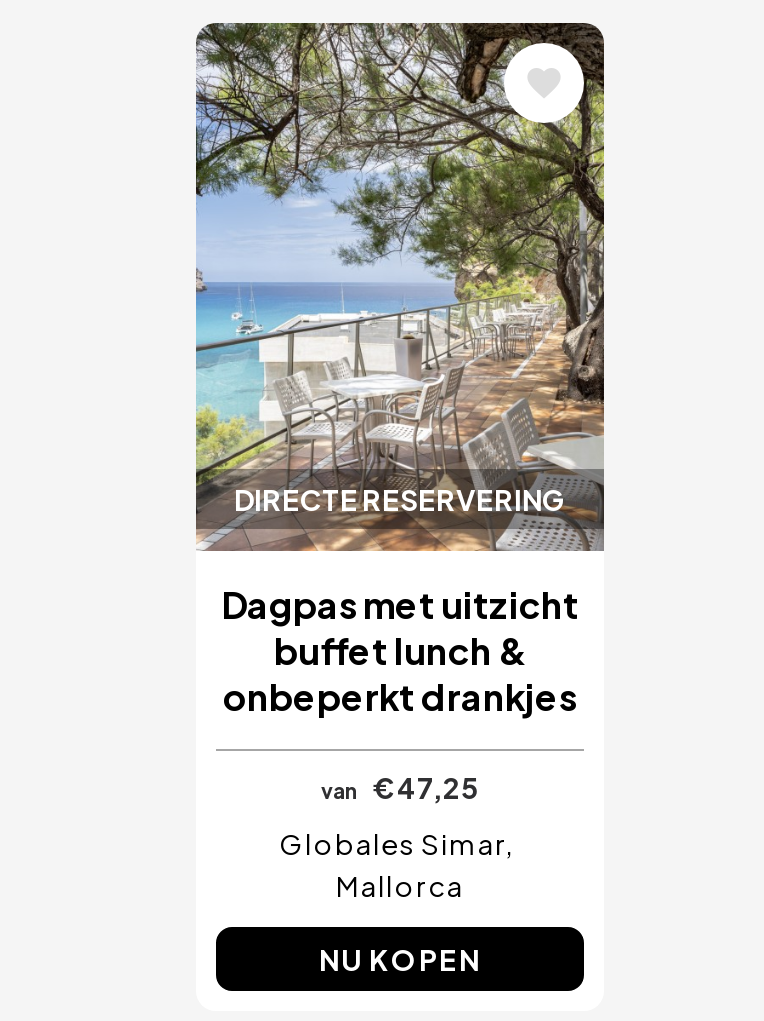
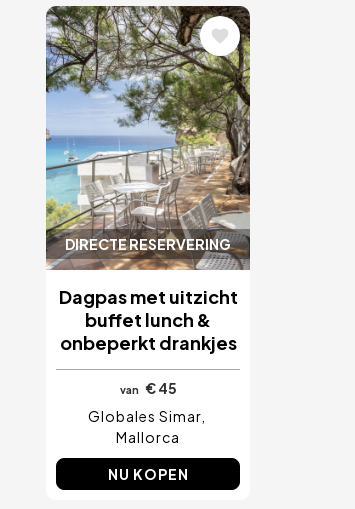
- van € 47,25
+ van € 45
